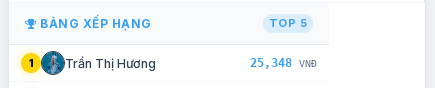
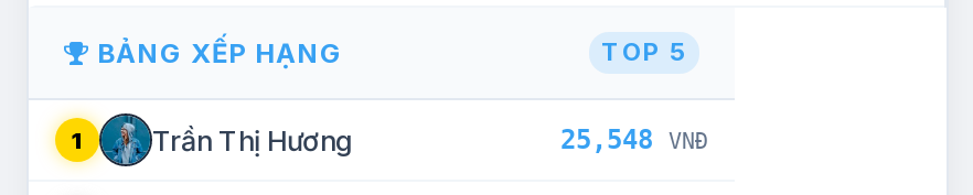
- 25,348 VNĐ
+ 25,548 VNĐ
